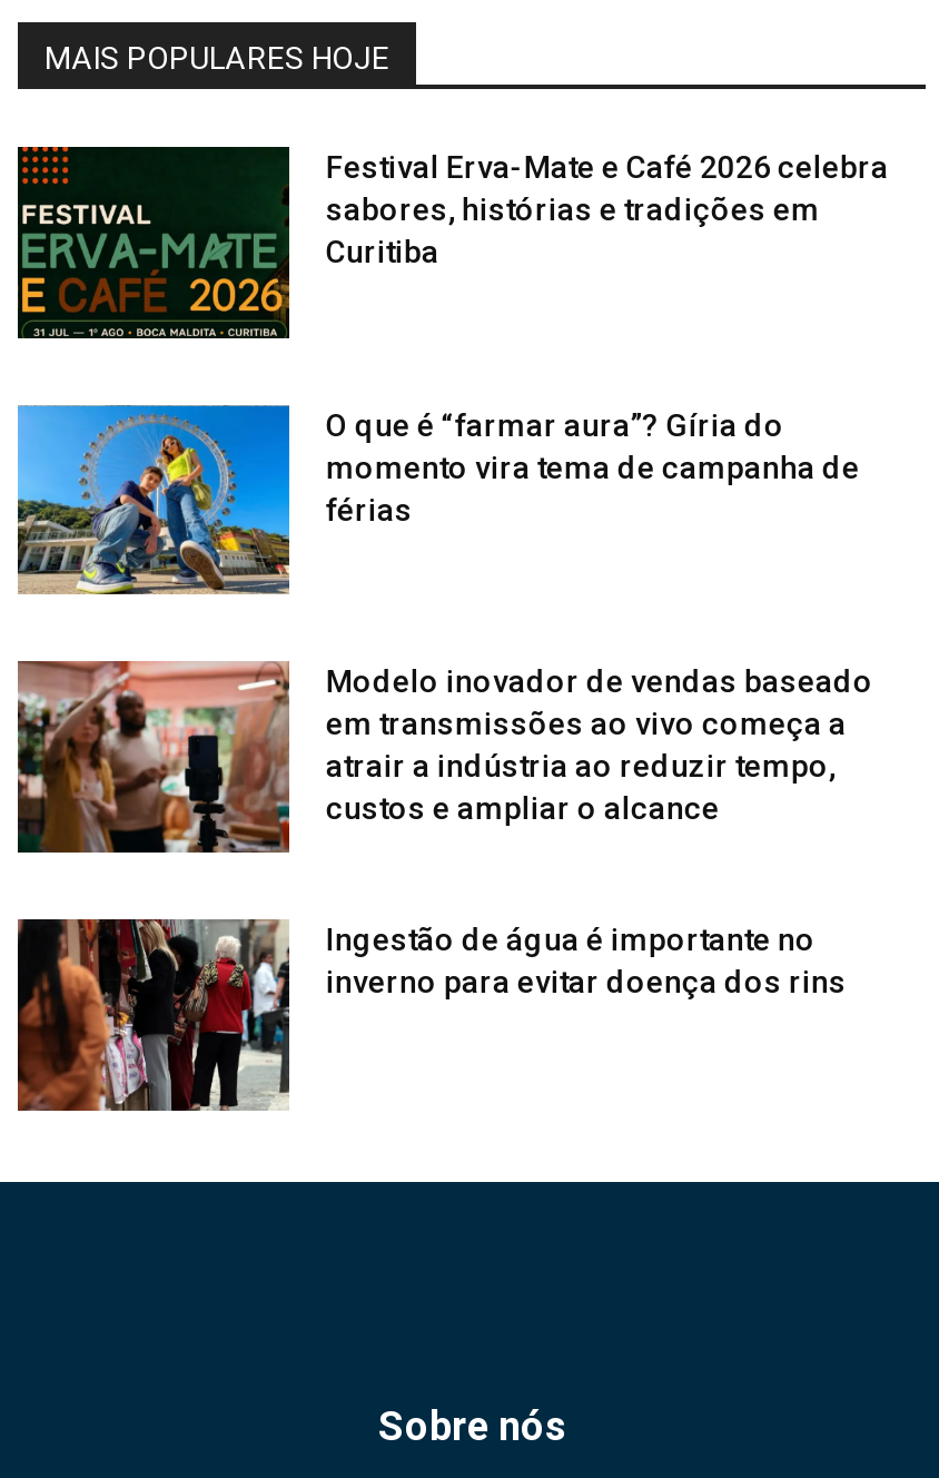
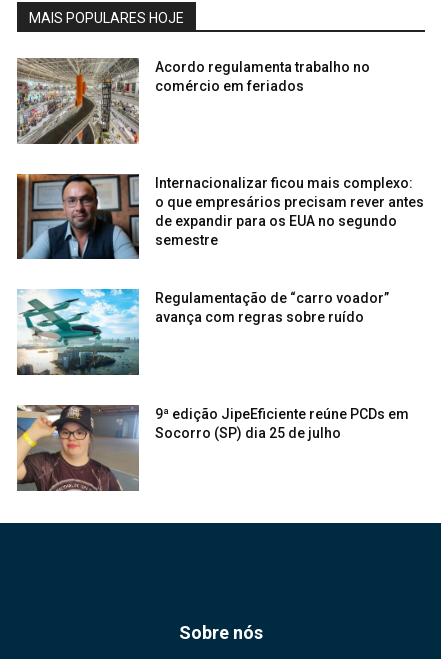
- [image]
- Festival Erva-Mate e Café 2026 celebra
- sabores, histórias e tradições em
- Curitiba
+ [image]
+ Acordo regulamenta trabalho no
+ comércio em feriados

- [image]
- O que é “farmar aura”? Gíria do
- momento vira tema de campanha de
- férias
+ [image]
+ Internacionalizar ficou mais complexo:
+ o que empresários precisam rever antes
+ de expandir para os EUA no segundo
+ semestre

- [image]
- Modelo inovador de vendas baseado
- em transmissões ao vivo começa a
- atrair a indústria ao reduzir tempo,
- custos e ampliar o alcance
+ [image]
+ Regulamentação de “carro voador”
+ avança com regras sobre ruído

- [image]
- Ingestão de água é importante no
- inverno para evitar doença dos rins
+ [image]
+ 9ª edição JipeEficiente reúne PCDs em
+ Socorro (SP) dia 25 de julho
